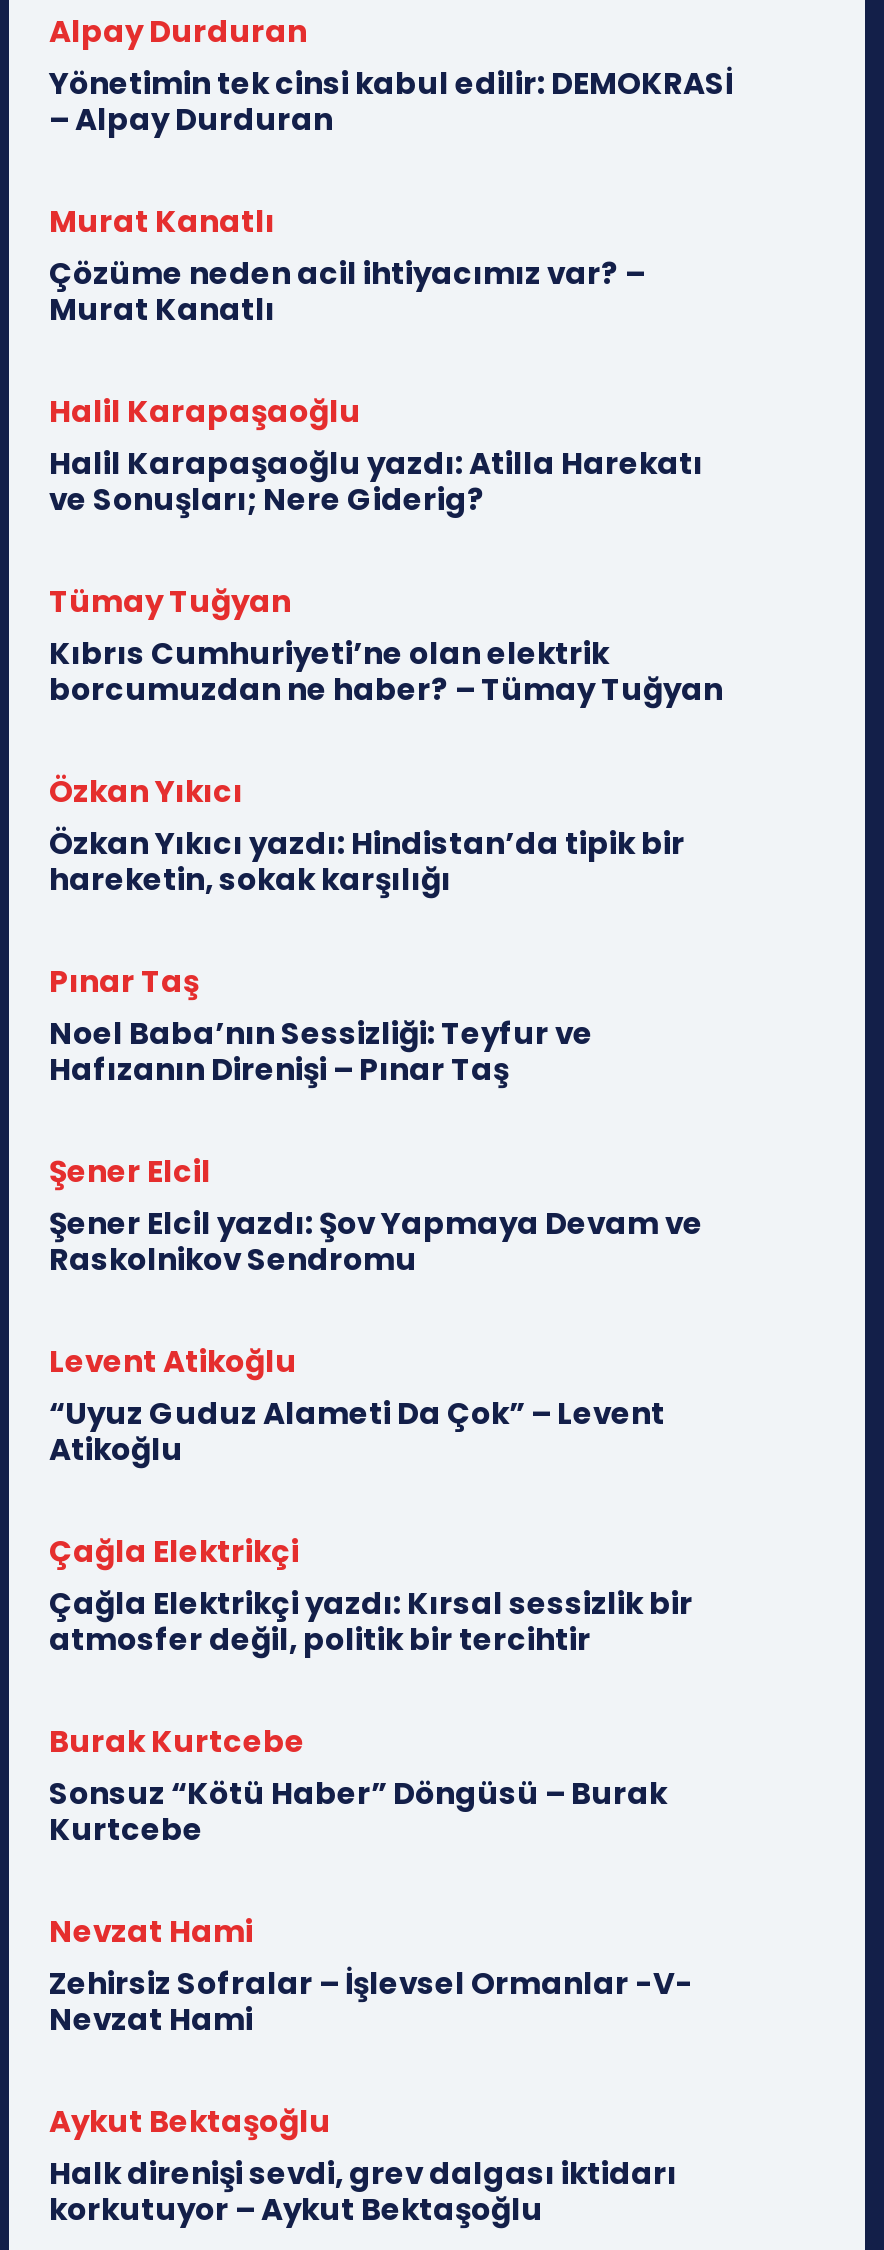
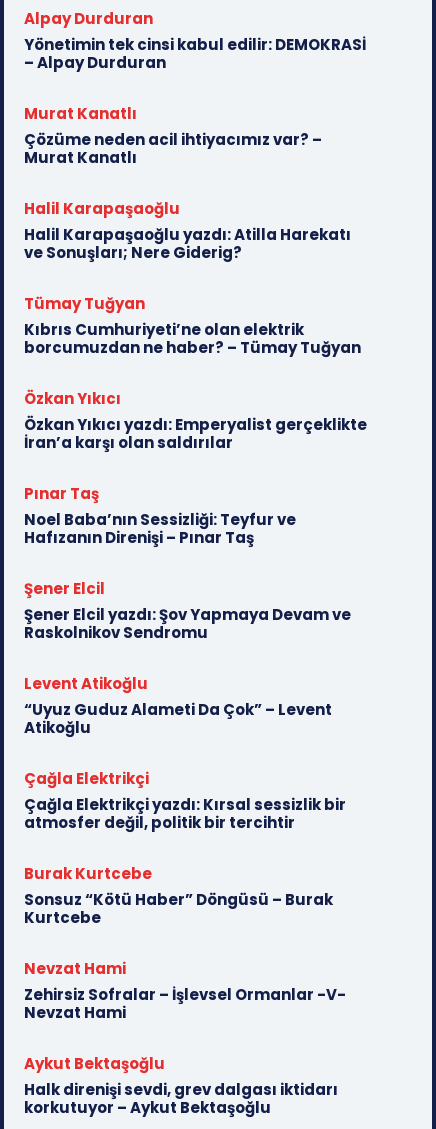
- Özkan Yıkıcı yazdı: Hindistan’da tipik bir
- hareketin, sokak karşılığı
+ Özkan Yıkıcı yazdı: Emperyalist gerçeklikte
+ İran’a karşı olan saldırılar
